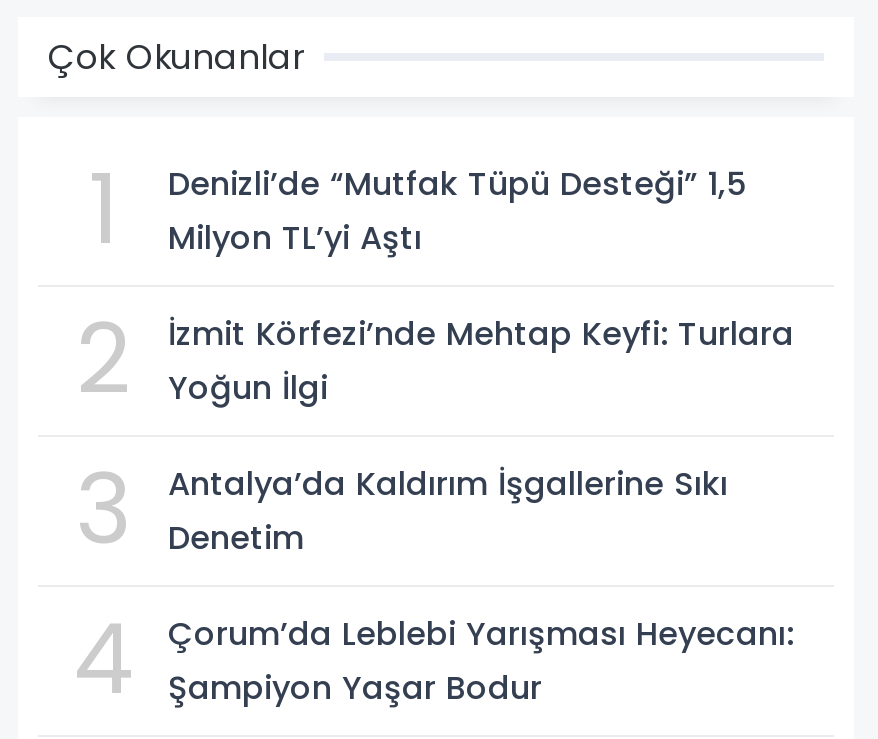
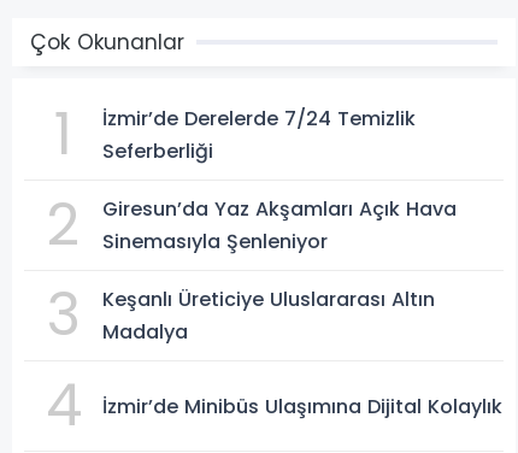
- Denizli’de “Mutfak Tüpü Desteği” 1,5
- Milyon TL’yi Aştı
+ İzmir’de Derelerde 7/24 Temizlik
+ Seferberliği

- İzmit Körfezi’nde Mehtap Keyfi: Turlara
- Yoğun İlgi
+ Giresun’da Yaz Akşamları Açık Hava
+ Sinemasıyla Şenleniyor

- Antalya’da Kaldırım İşgallerine Sıkı
- Denetim
+ Keşanlı Üreticiye Uluslararası Altın
+ Madalya

- Çorum’da Leblebi Yarışması Heyecanı:
- Şampiyon Yaşar Bodur
+ İzmir’de Minibüs Ulaşımına Dijital Kolaylık
